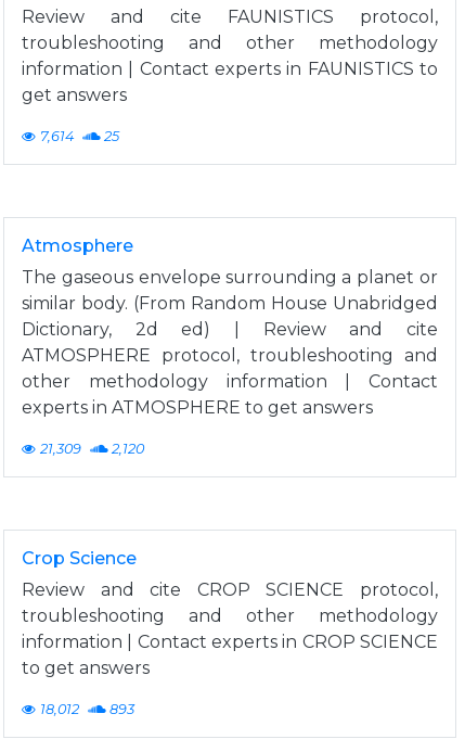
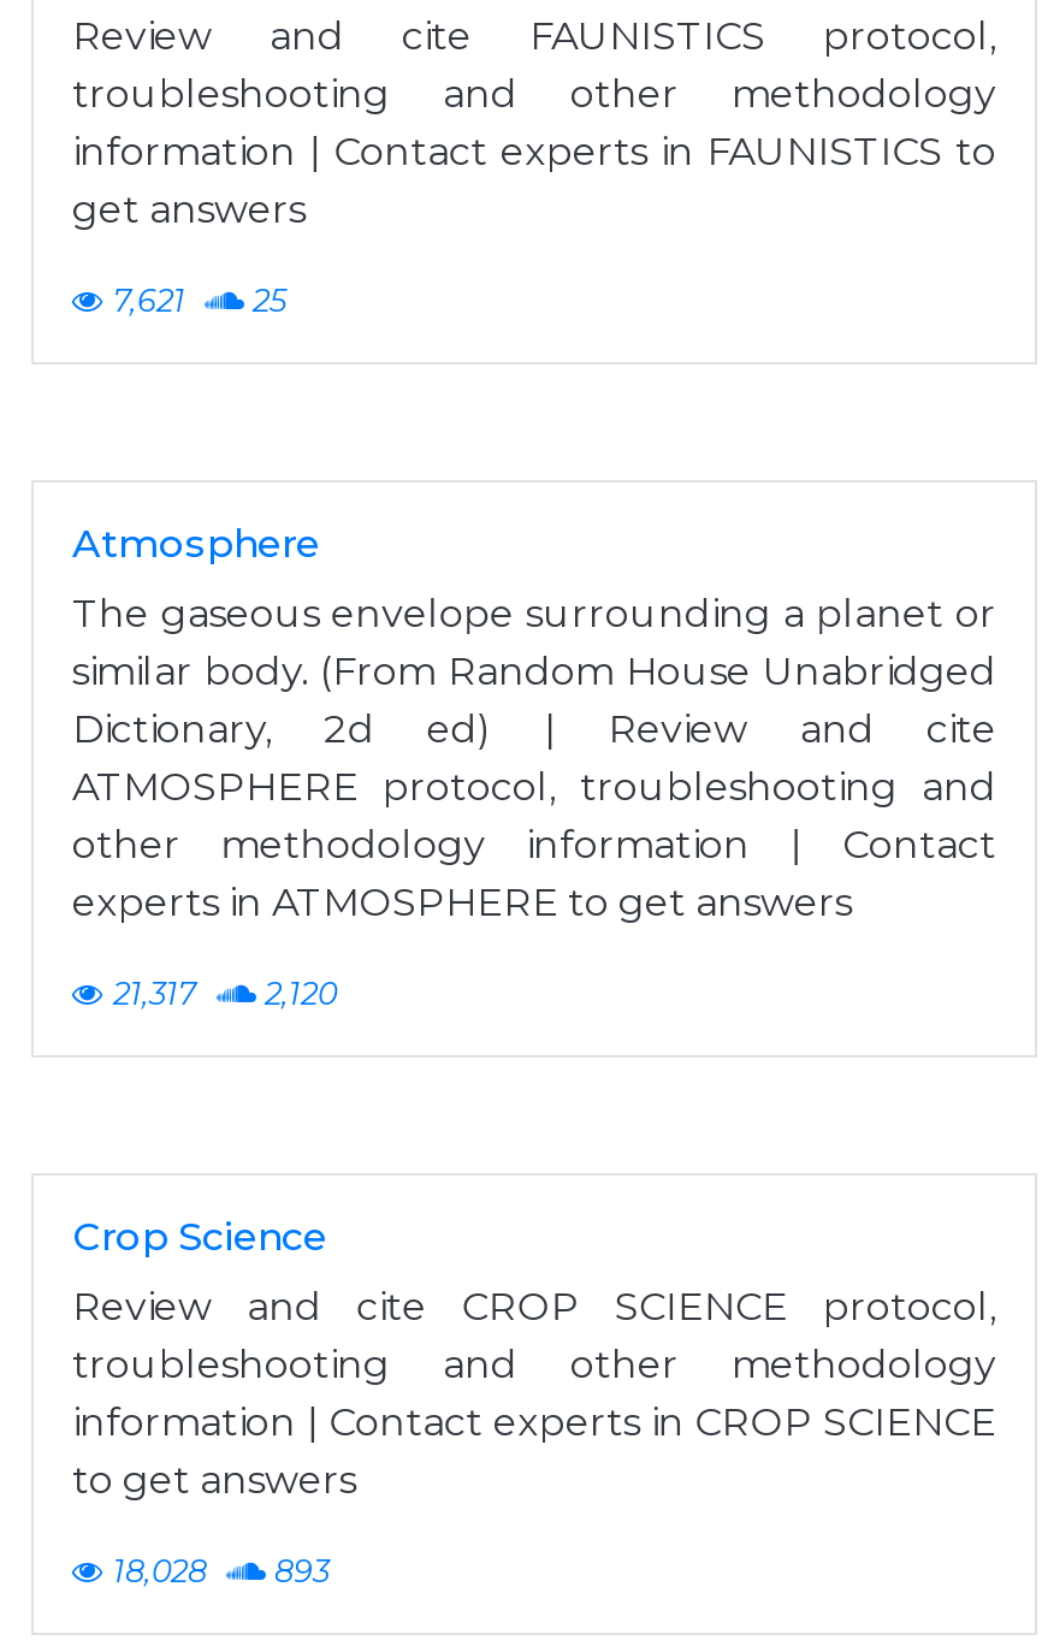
- 7,614 25
+ 7,621 25

- 21,309 2,120
+ 21,317 2,120

- 18,012 893
+ 18,028 893
